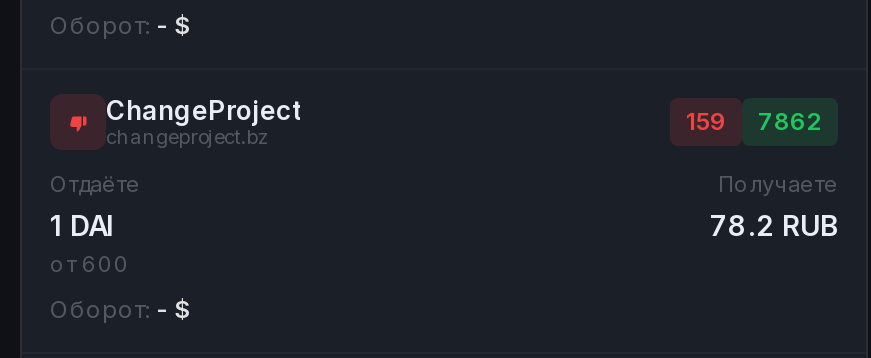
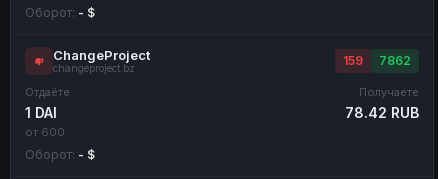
- 78.2 RUB
+ 78.42 RUB
